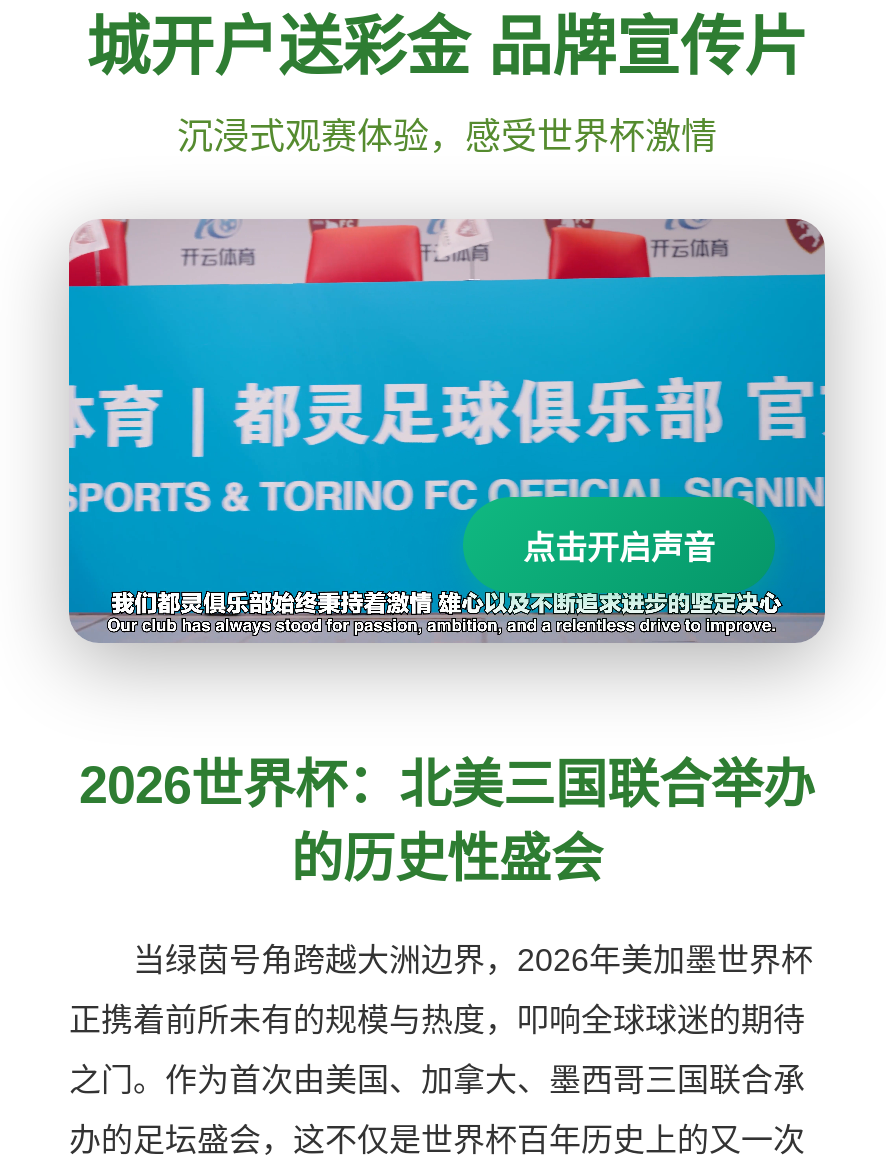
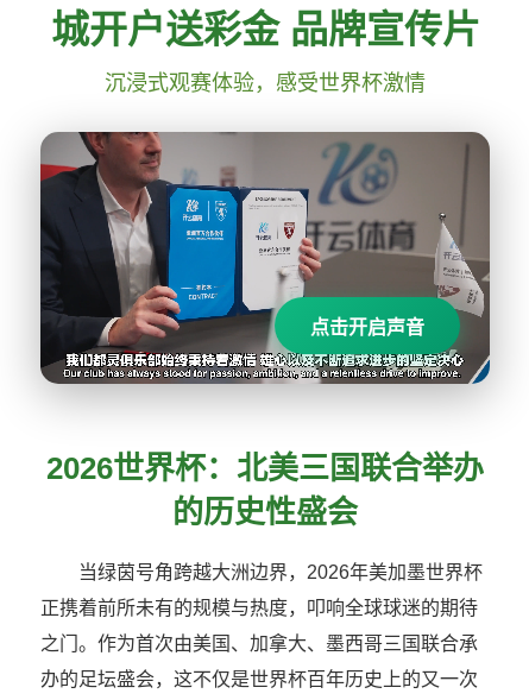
- [image]
+ [image]
